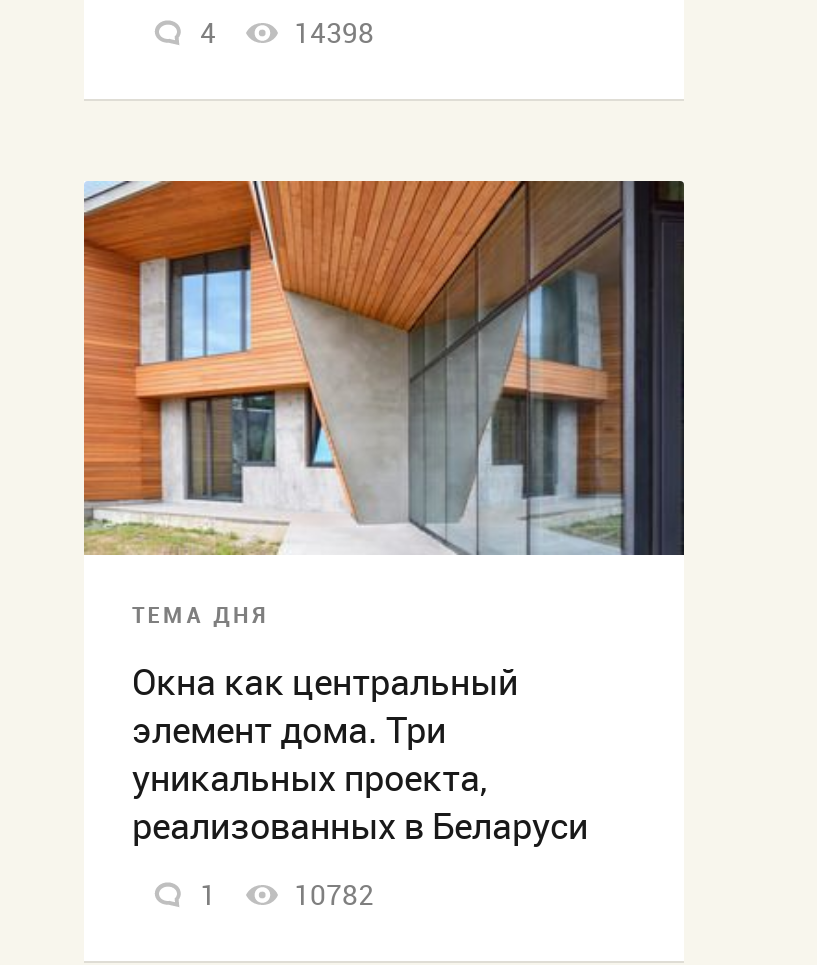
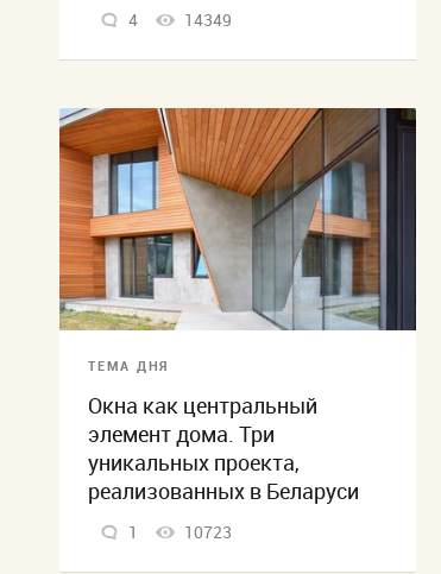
- 14398
+ 14349

- 10782
+ 10723
